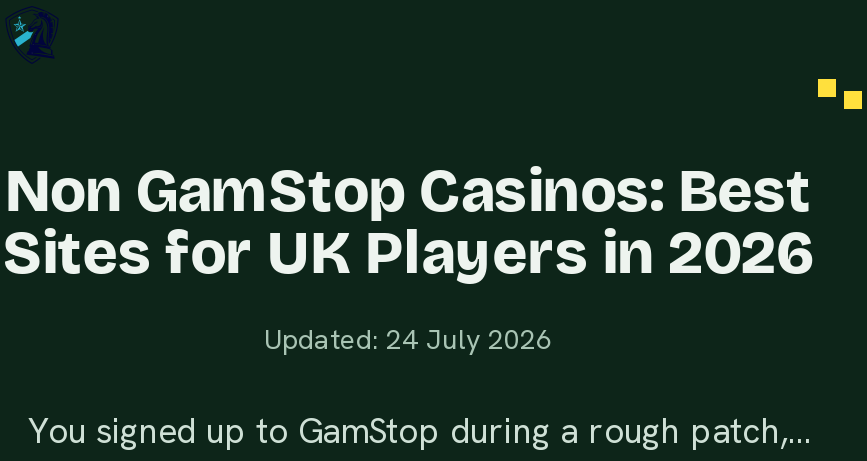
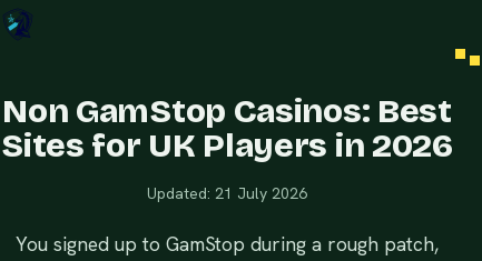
- Updated: 24 July 2026
+ Updated: 21 July 2026
